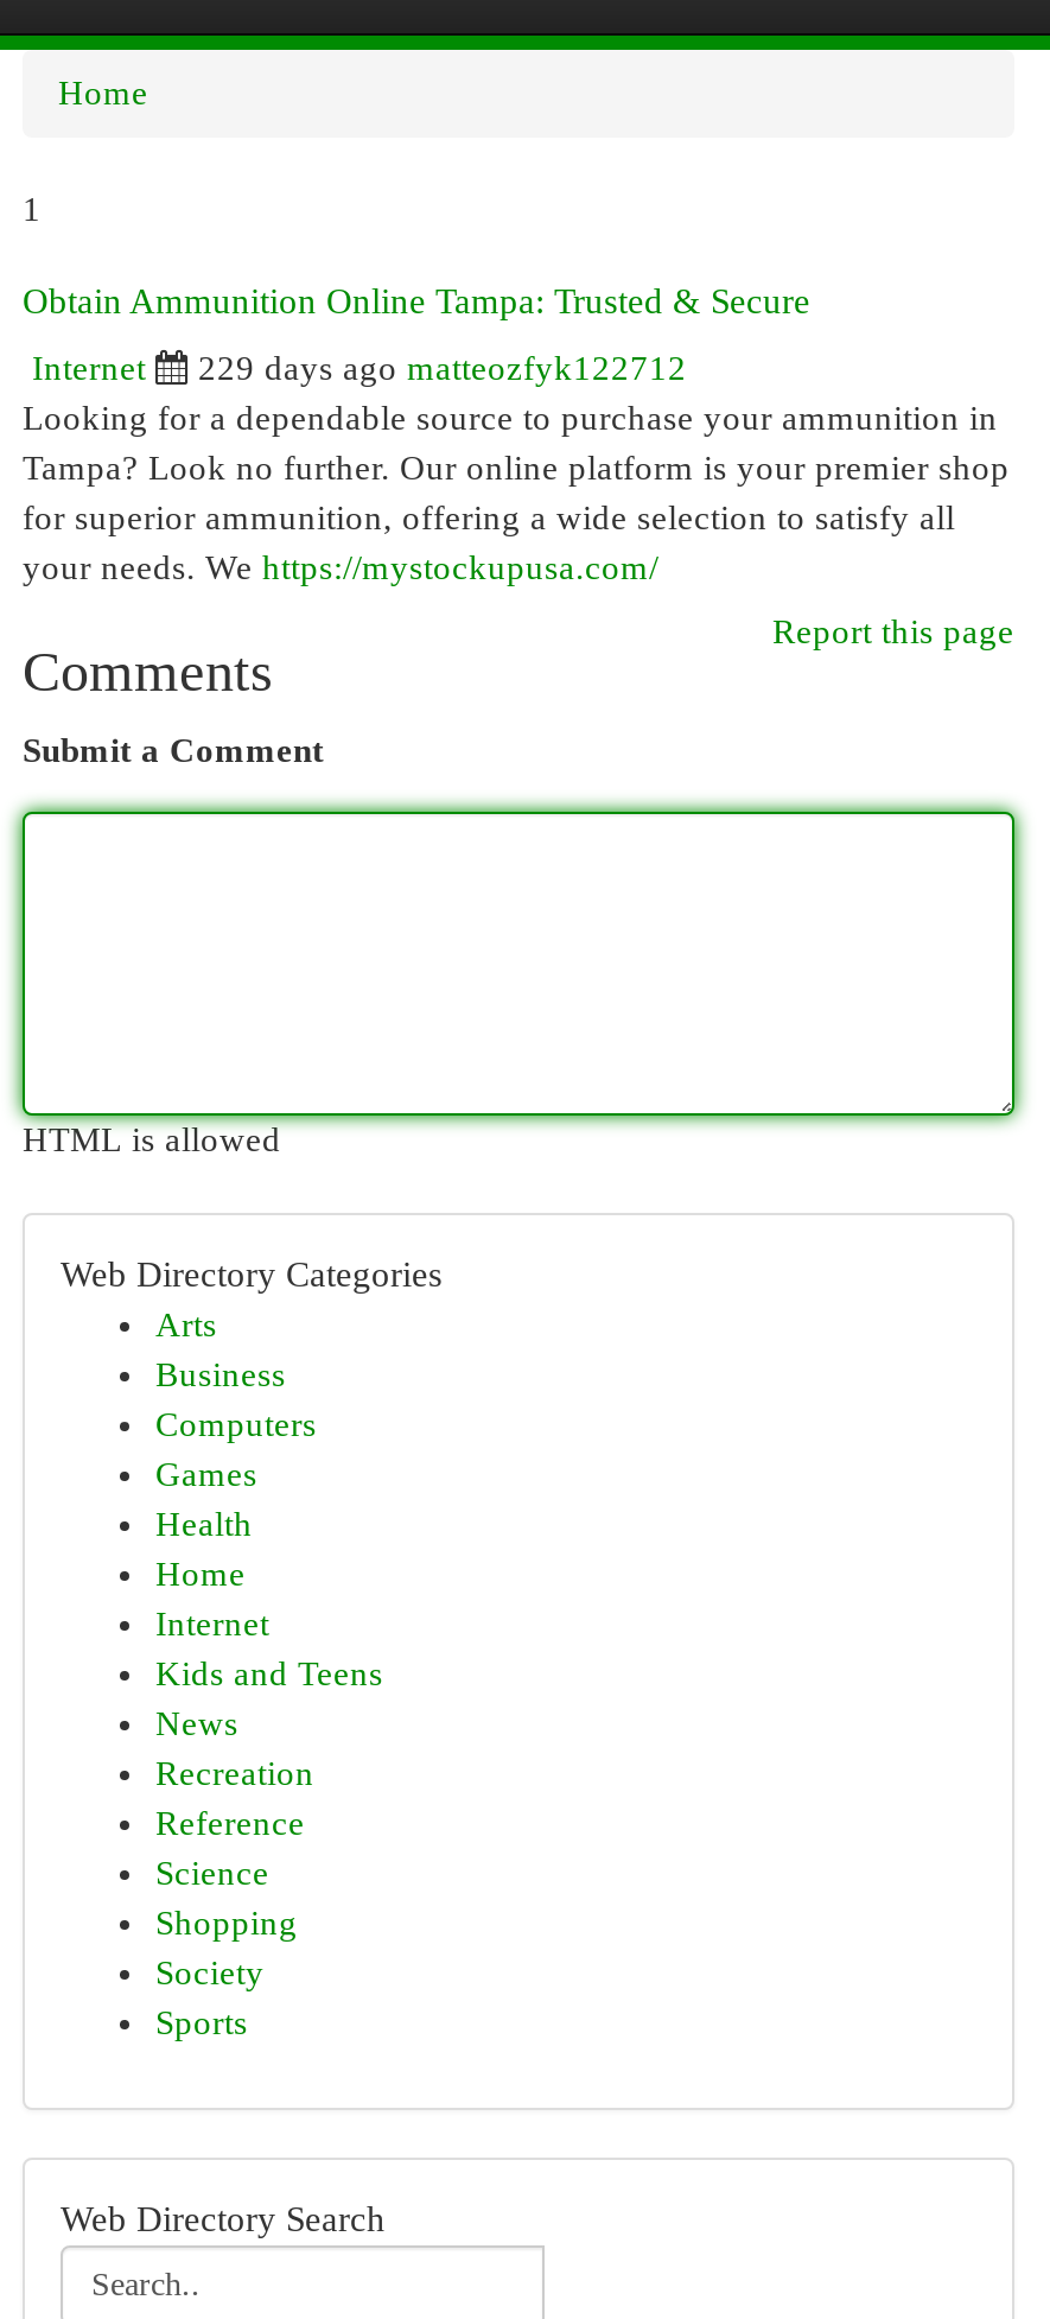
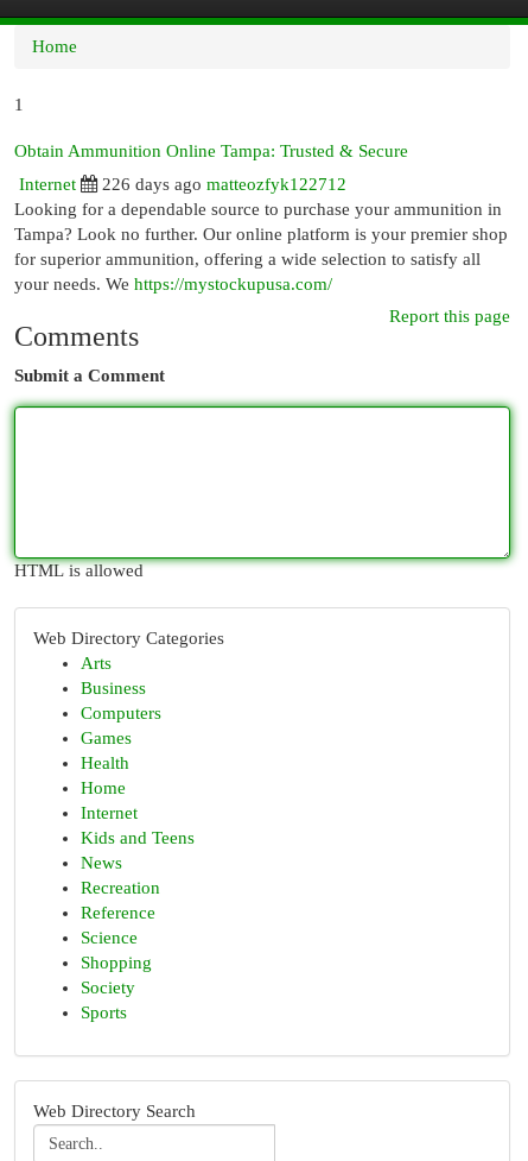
- 229 days ago matteozfyk122712
+ 226 days ago matteozfyk122712
